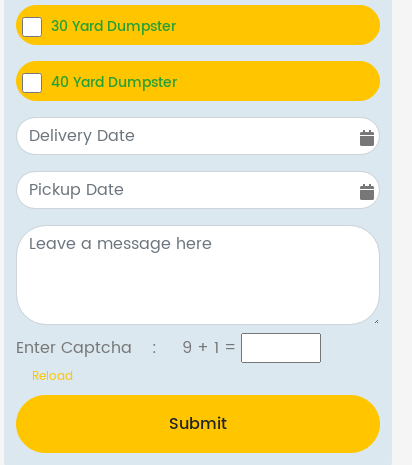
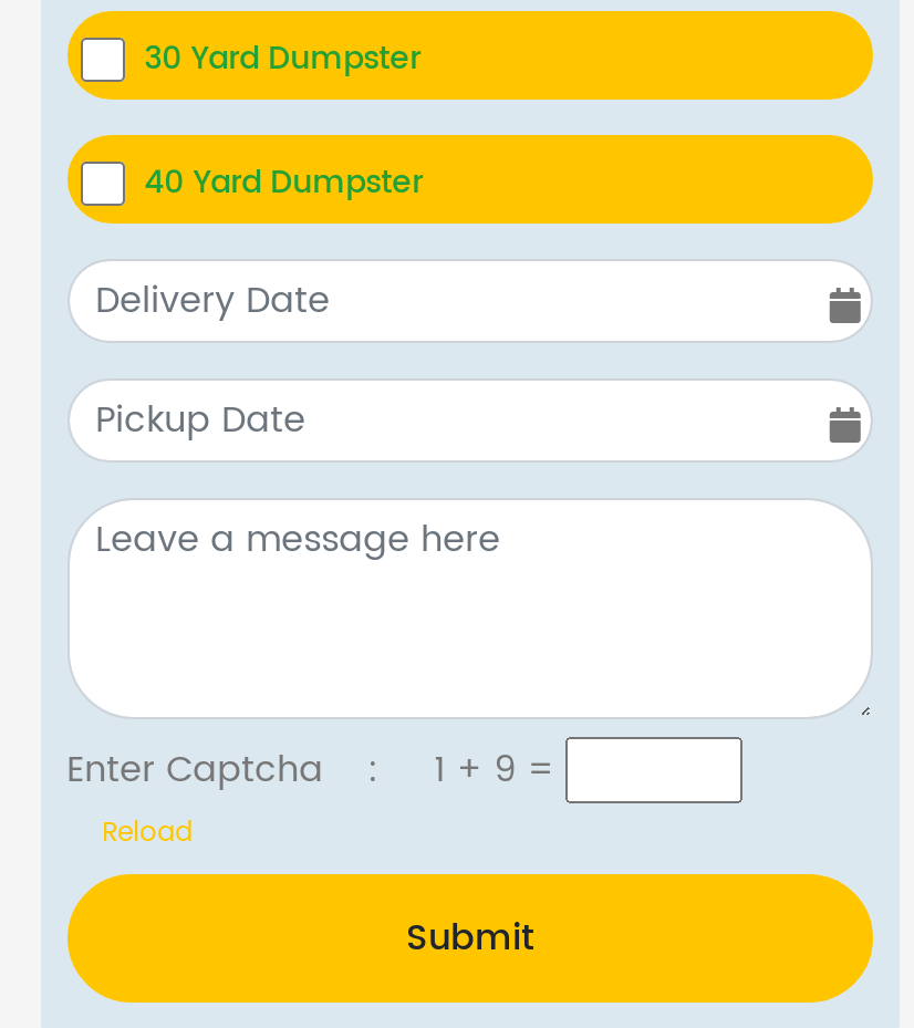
- Enter Captcha : 9 + 1 =
+ Enter Captcha : 1 + 9 =
